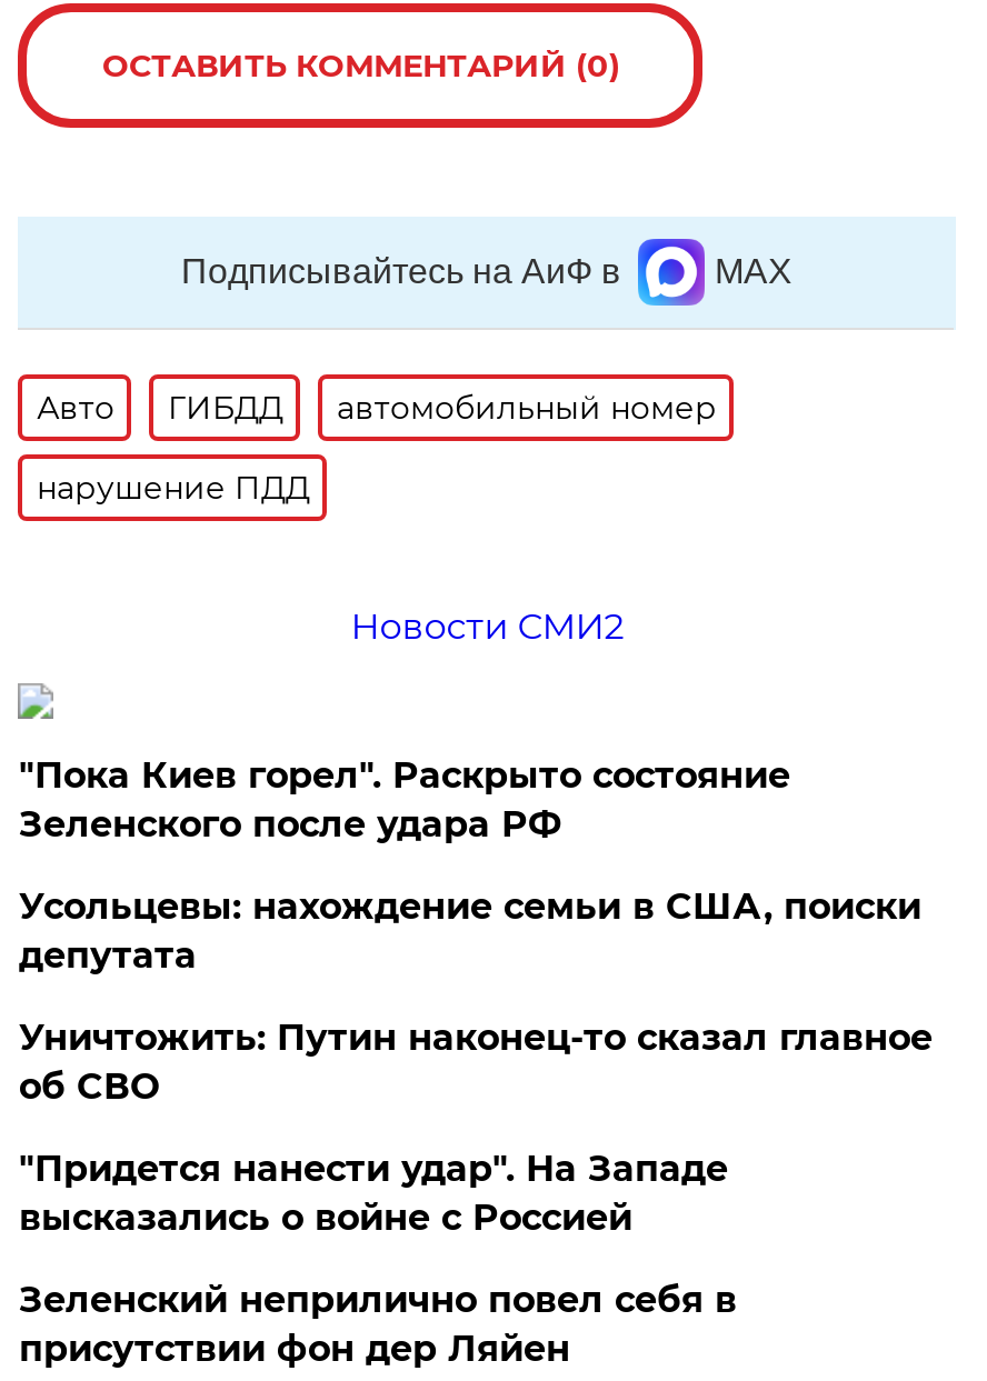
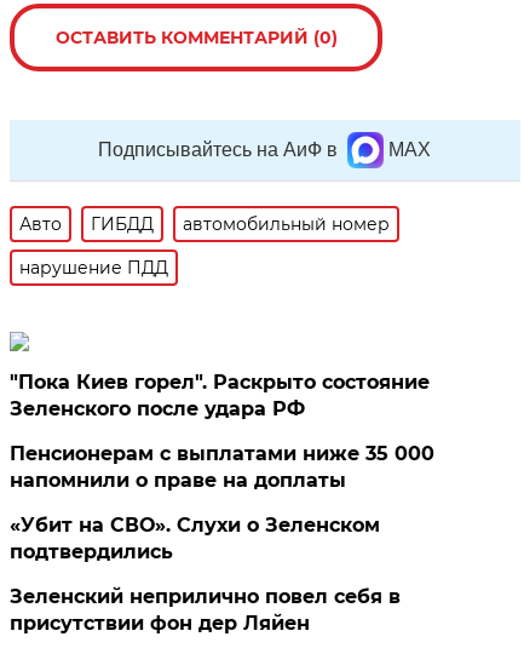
- Новости СМИ2

- Усольцевы: нахождение семьи в США, поиски
- депутата
- Уничтожить: Путин наконец-то сказал главное
- об СВО
- "Придется нанести удар". На Западе
- высказались о войне с Россией
+ Пенсионерам с выплатами ниже 35 000
+ напомнили о праве на доплаты
+ «Убит на СВО». Слухи о Зеленском
+ подтвердились
